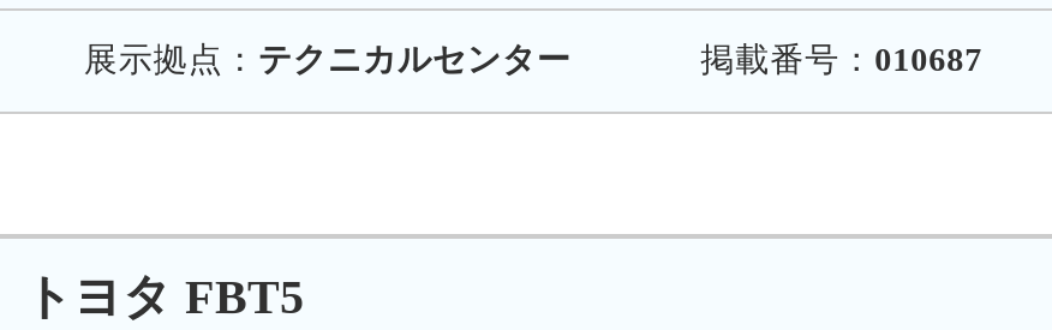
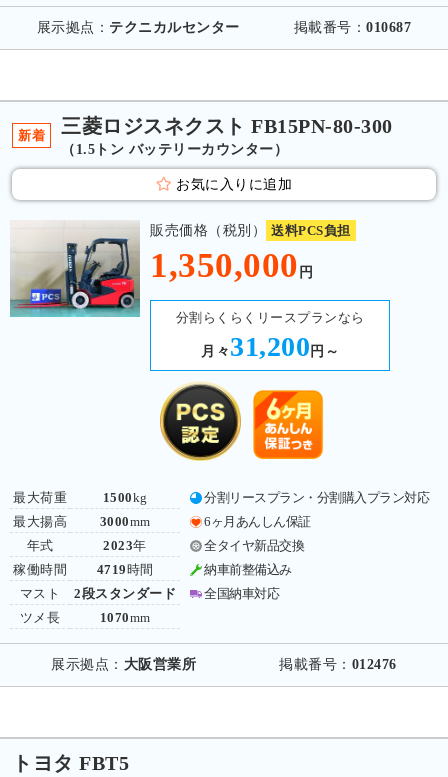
+ [image]
+ 新着
+ 三菱ロジスネクスト FB15PN-80-300
+ （1.5トン バッテリーカウンター）
+ お気に入りに追加
+ 販売価格（税別） 送料PCS負担
+ 1,350,000円
+ 分割らくらくリースプランなら
+ 月々31,200円～

+ 最大荷重
+ 最大揚高
+ 年式
+ 稼働時間
+ マスト
+ ツメ長

+ 展示拠点：大阪営業所
+ 掲載番号：012476

+ [image]
+ 1500 kg
+ 3000 mm
+ 2023年
+ 4719時間
+ 2段スタンダード
+ 1070 mm

+ [image]
+ 分割リースプラン・分割購入プラン対応
+ 6ヶ月あんしん保証
+ 全タイヤ新品交換
+ 納車前整備込み
+ 全国納車対応
